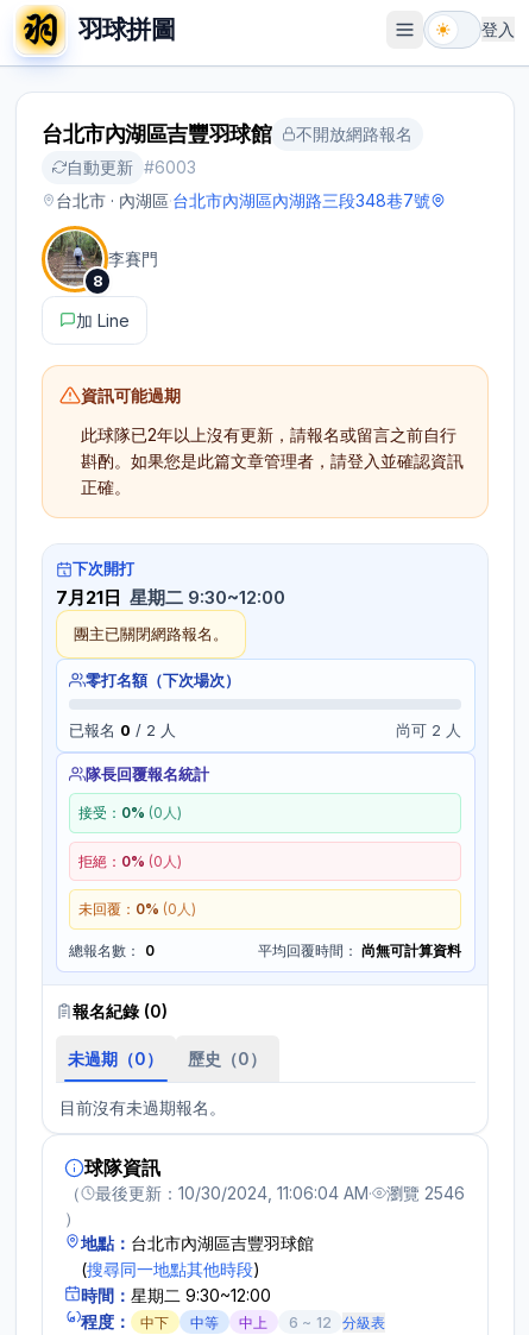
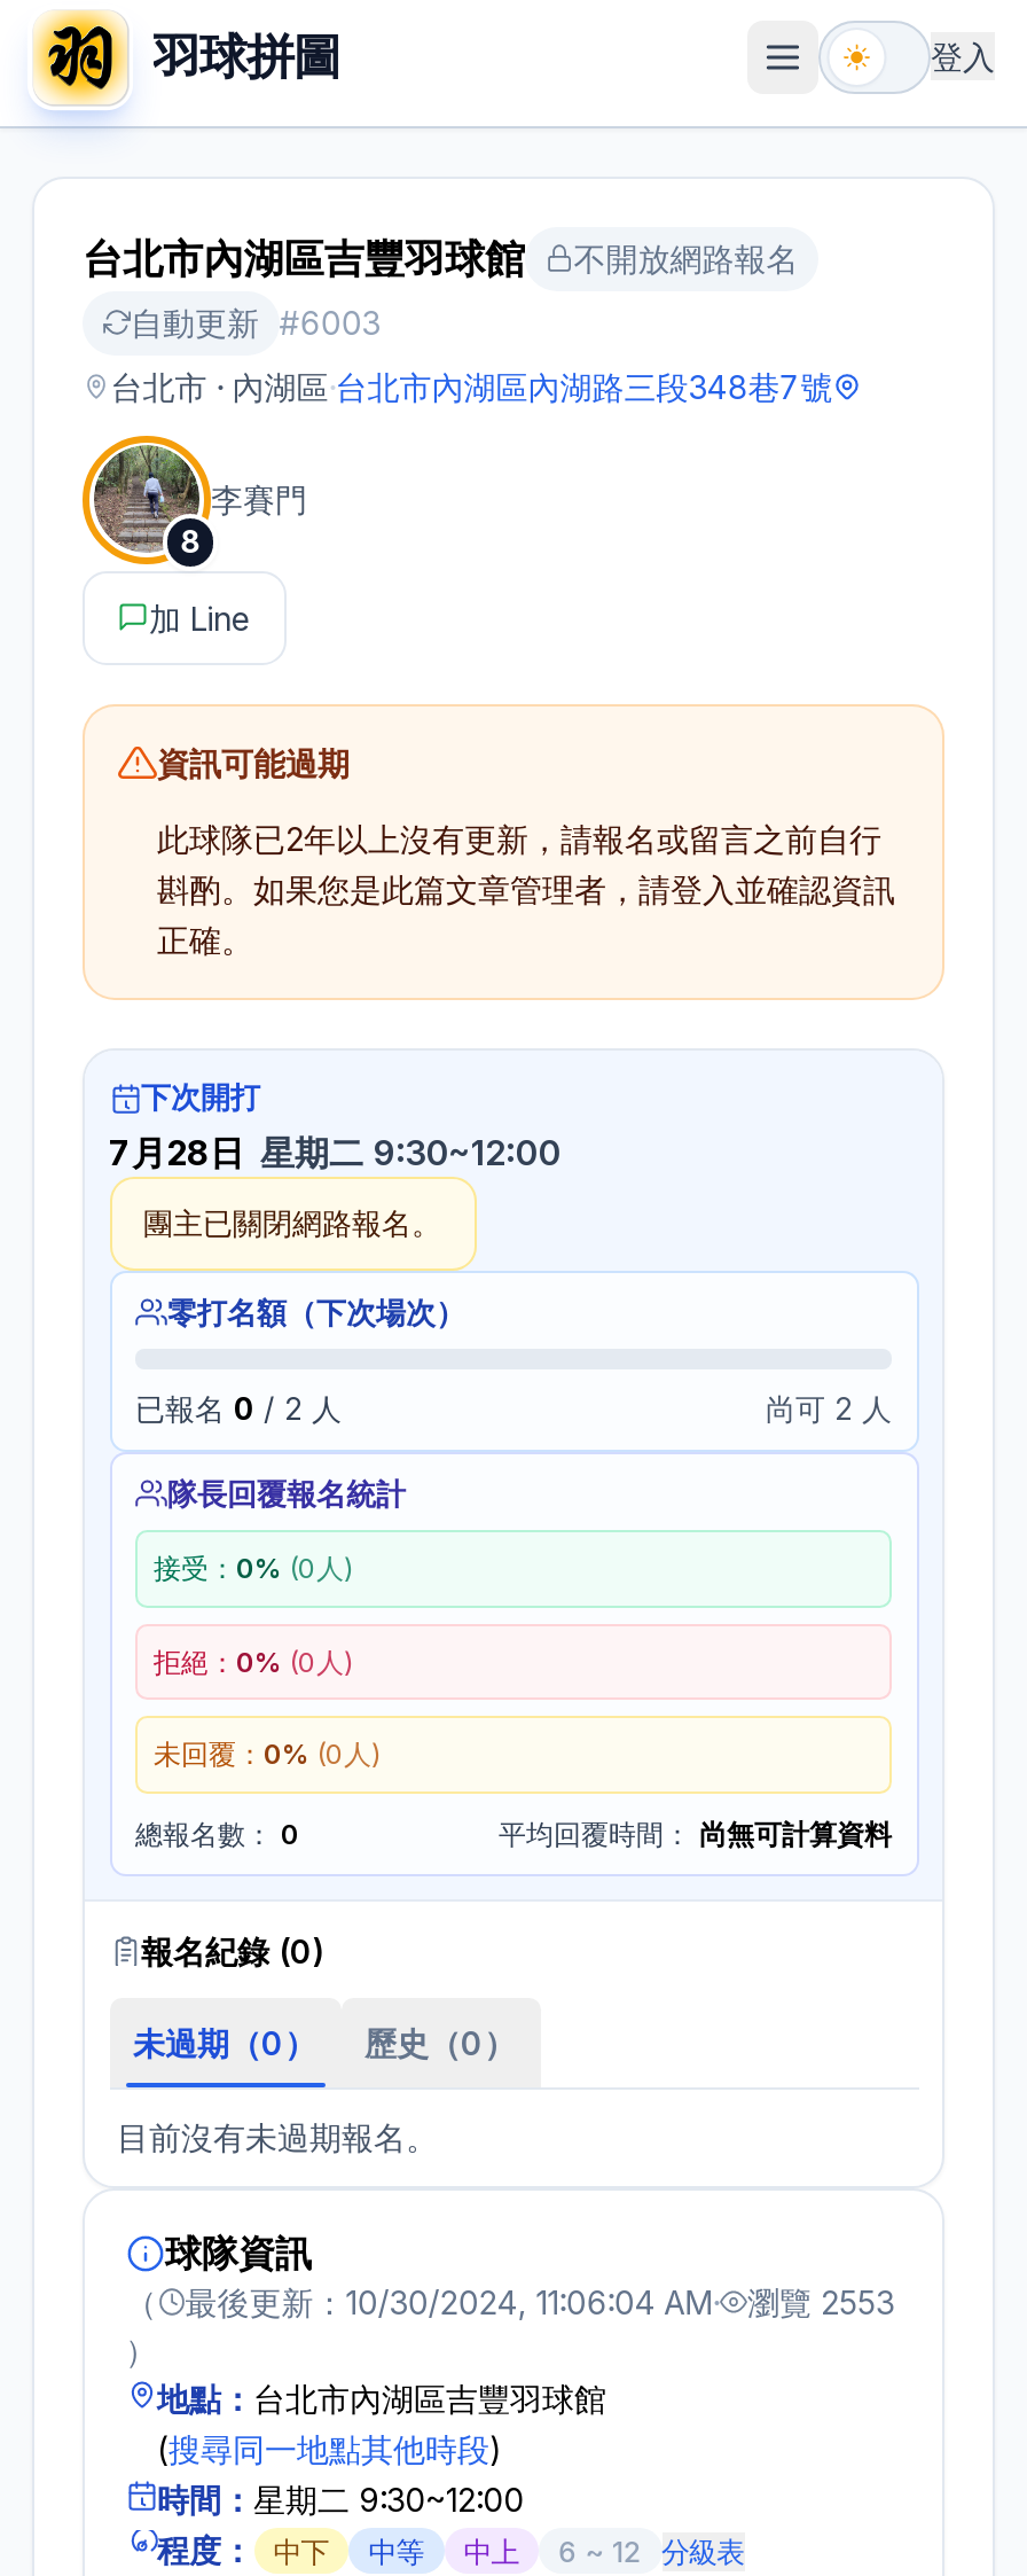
- 7月21日 星期二 9:30~12:00
+ 7月28日 星期二 9:30~12:00

- 瀏覽2546
+ 瀏覽2553
